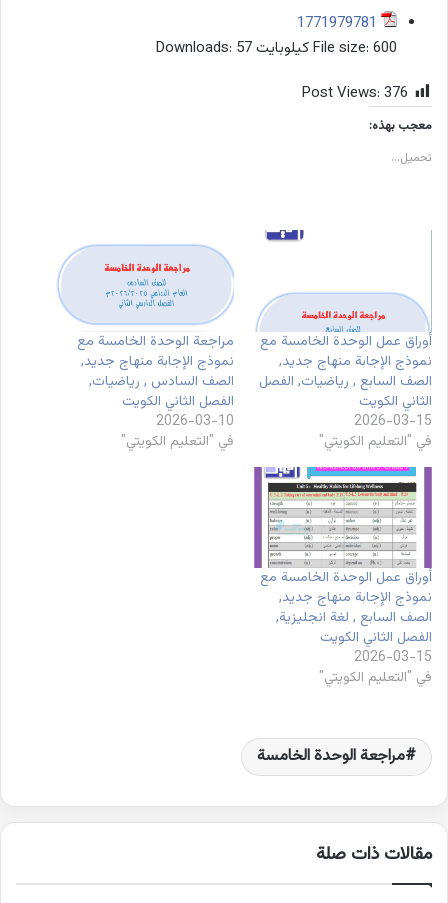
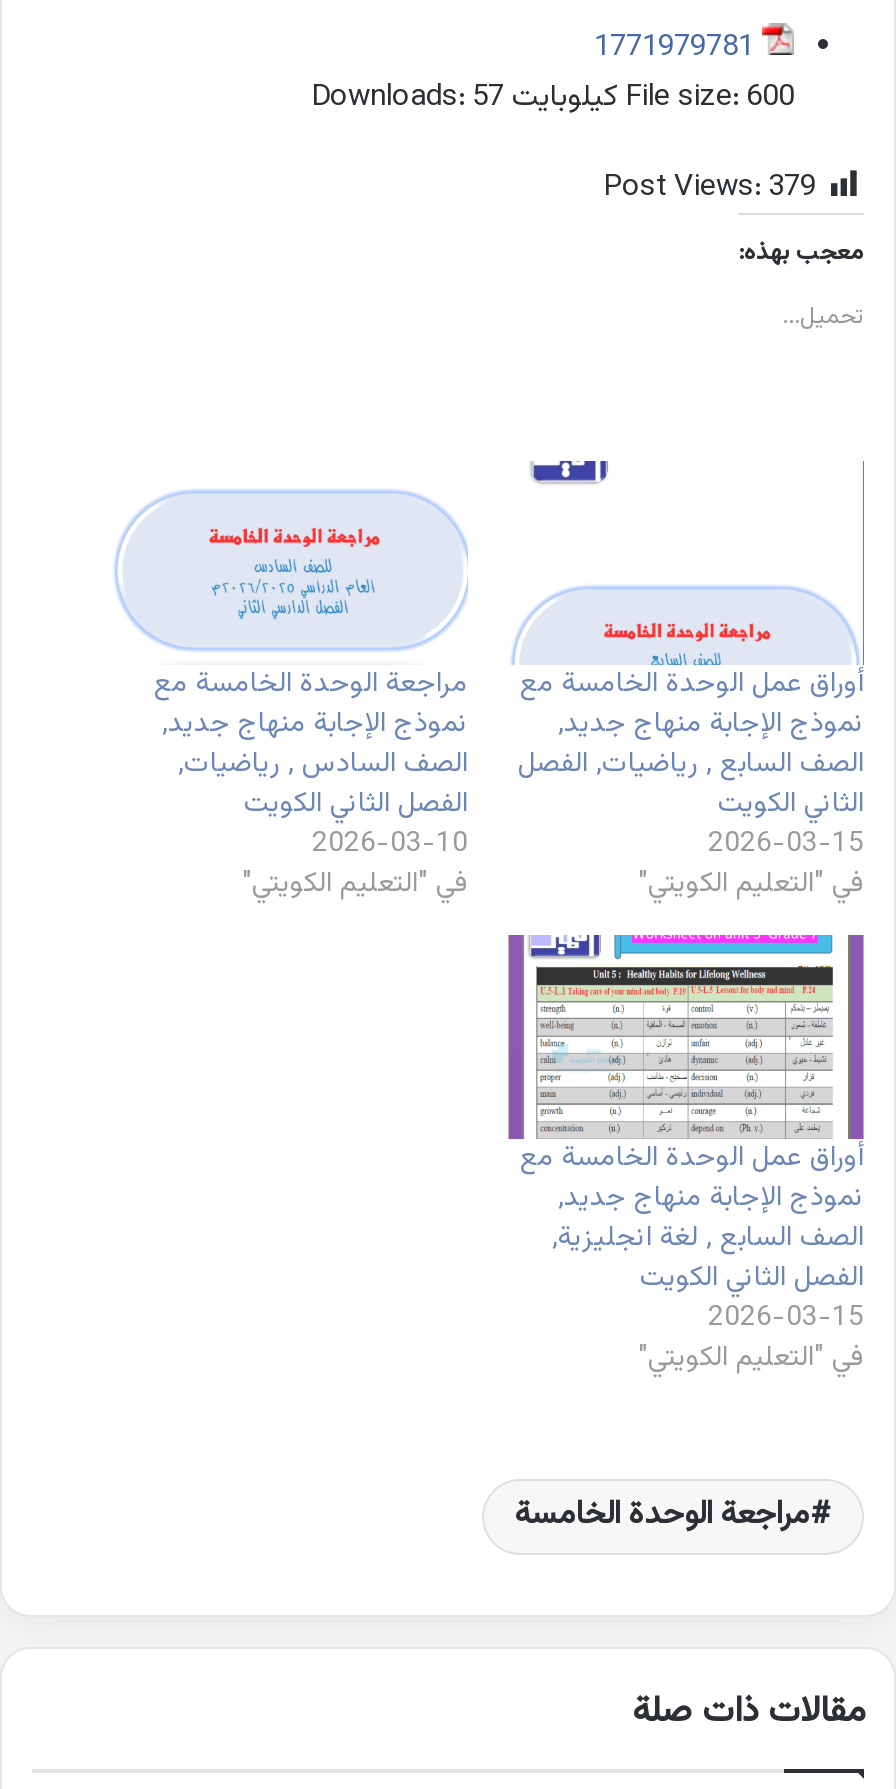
- Post Views: 376
+ Post Views: 379
